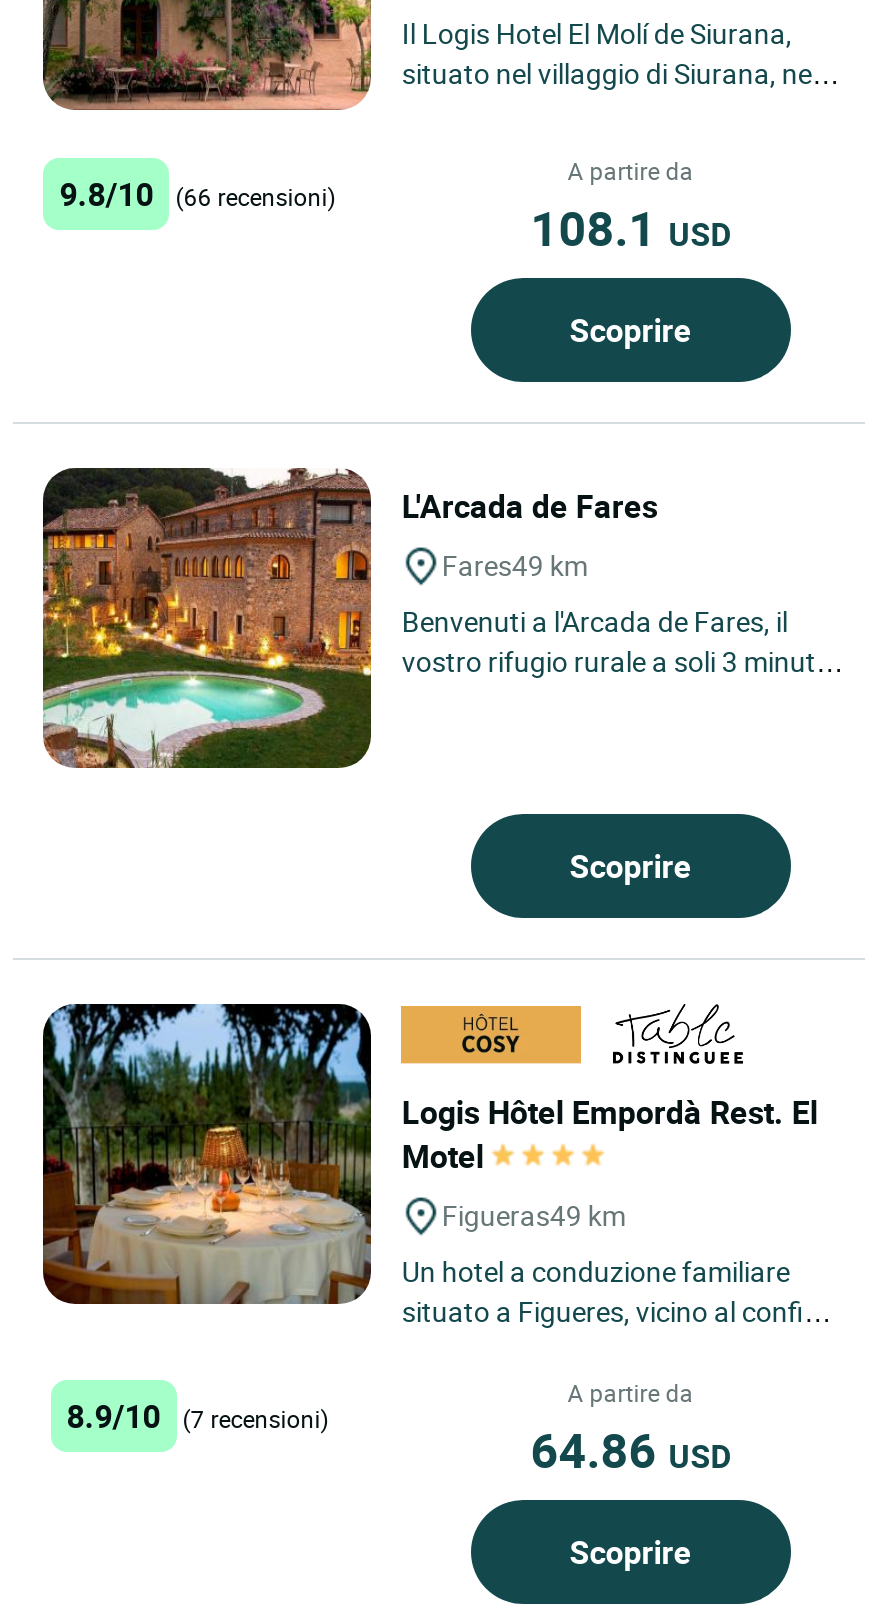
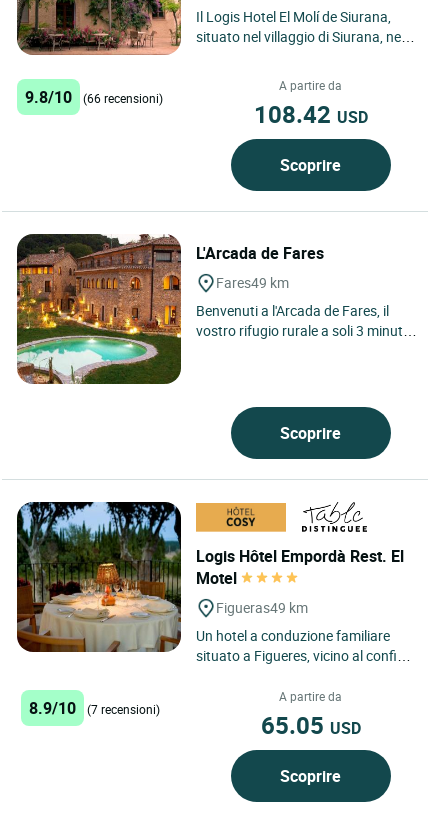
- 108.1 USD
+ 108.42 USD

- 64.86 USD
+ 65.05 USD
